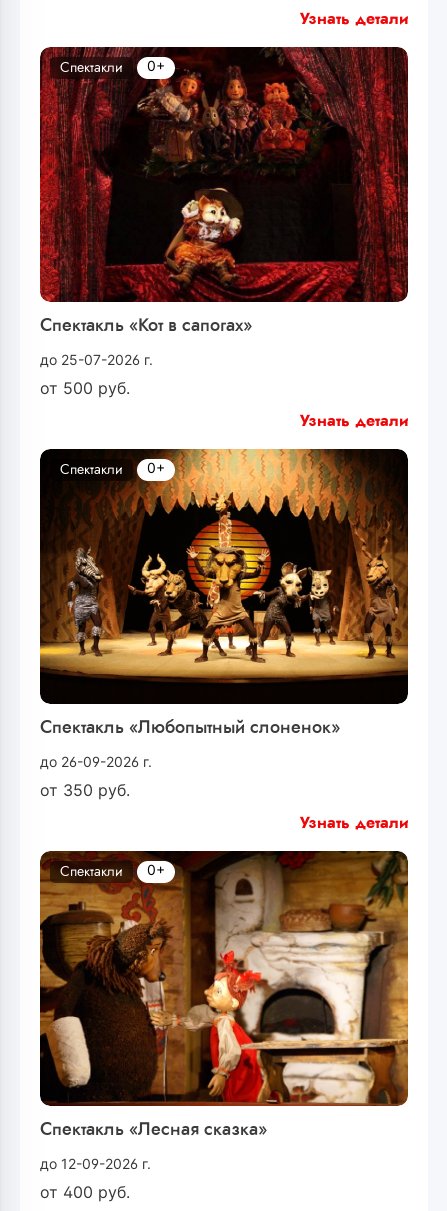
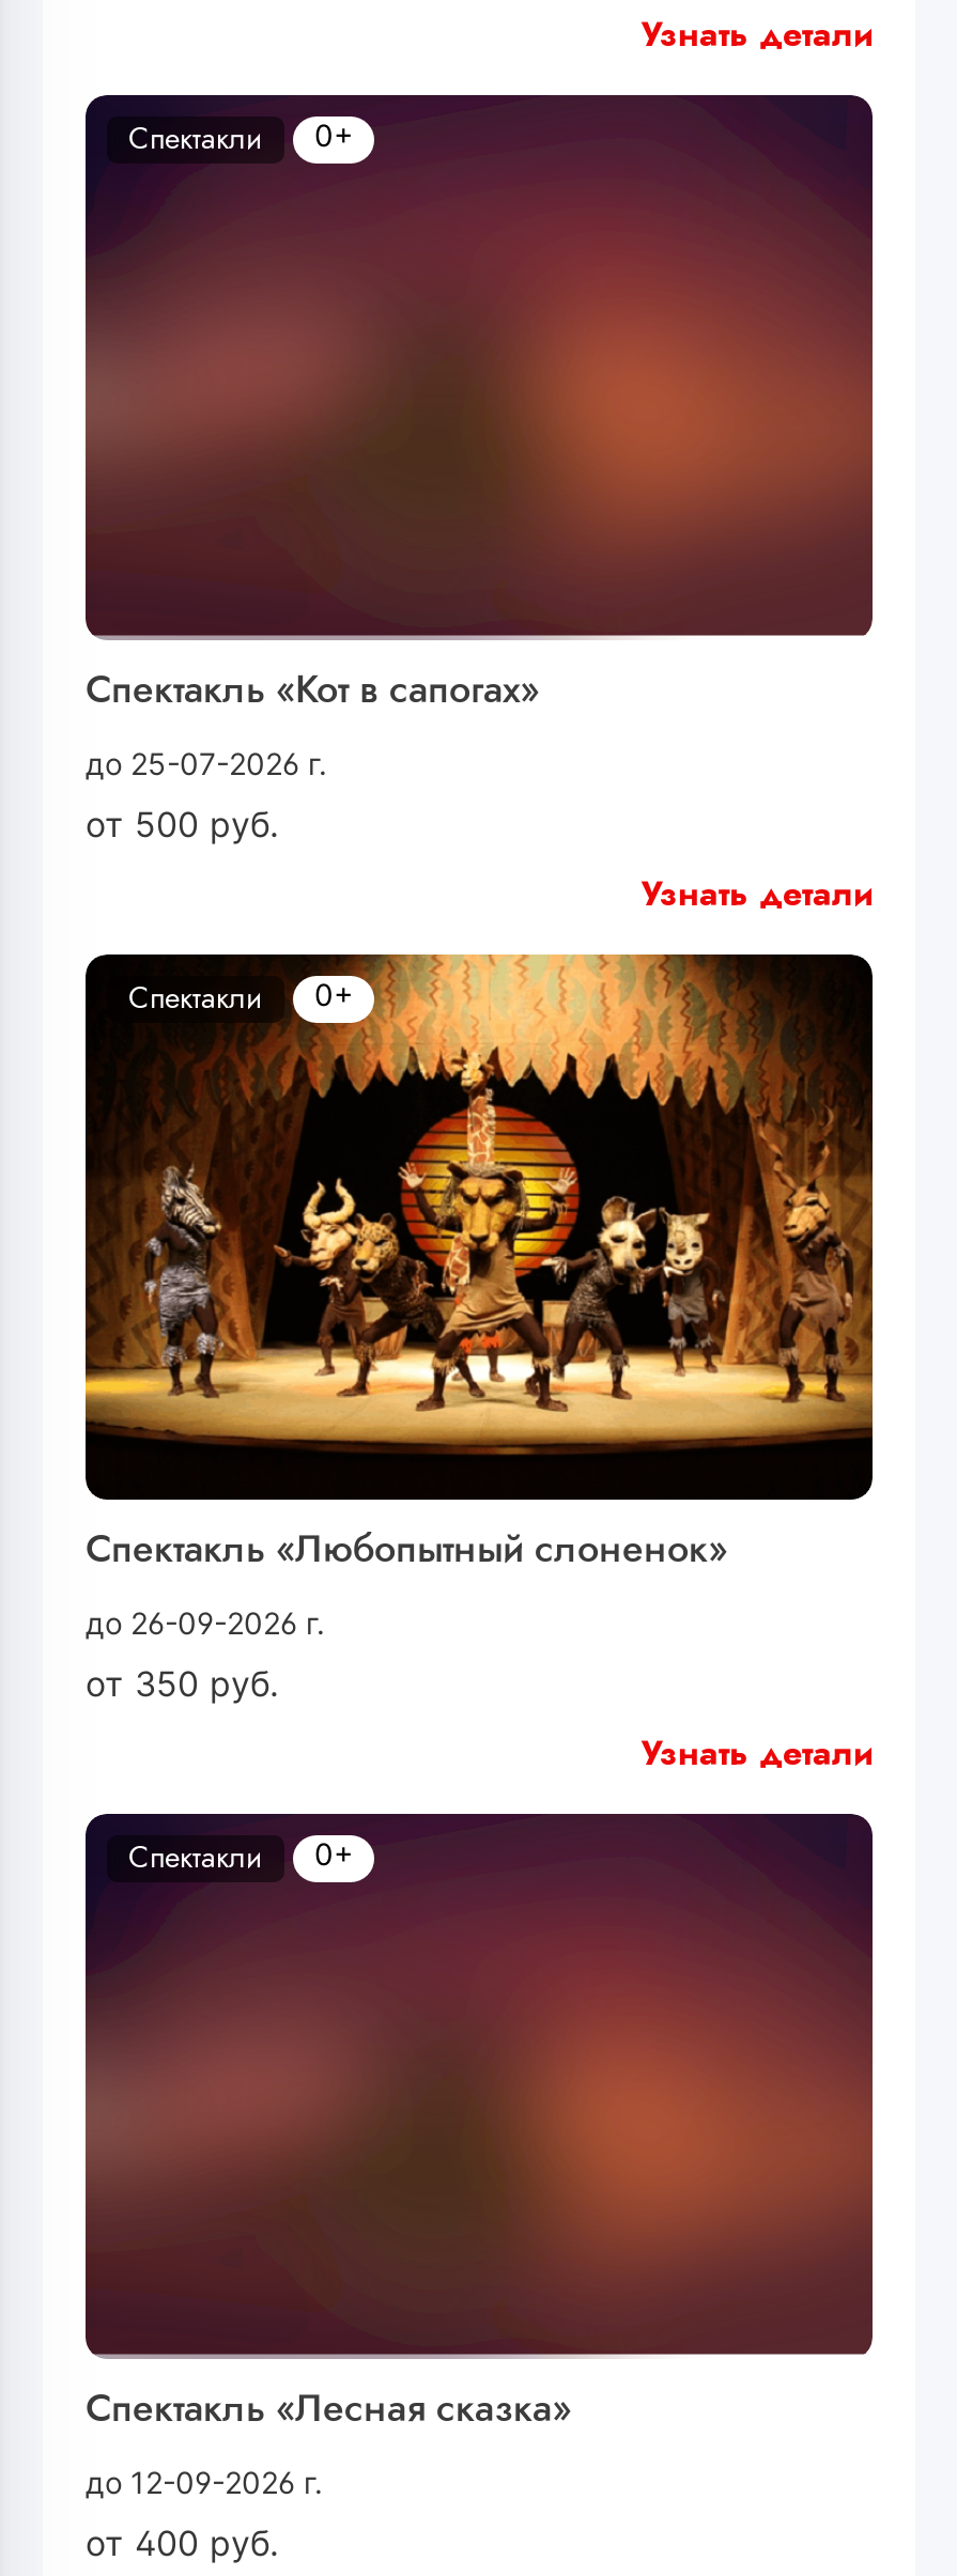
- [image]
+ [image]

- [image]
+ [image]
